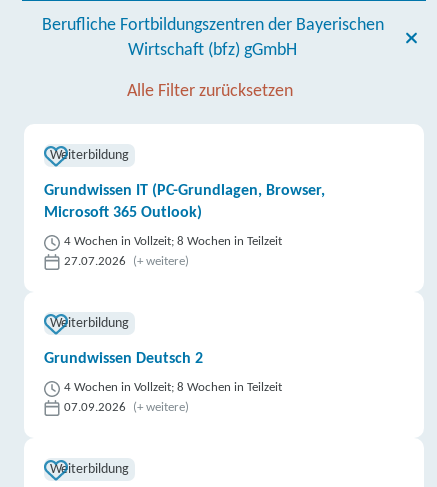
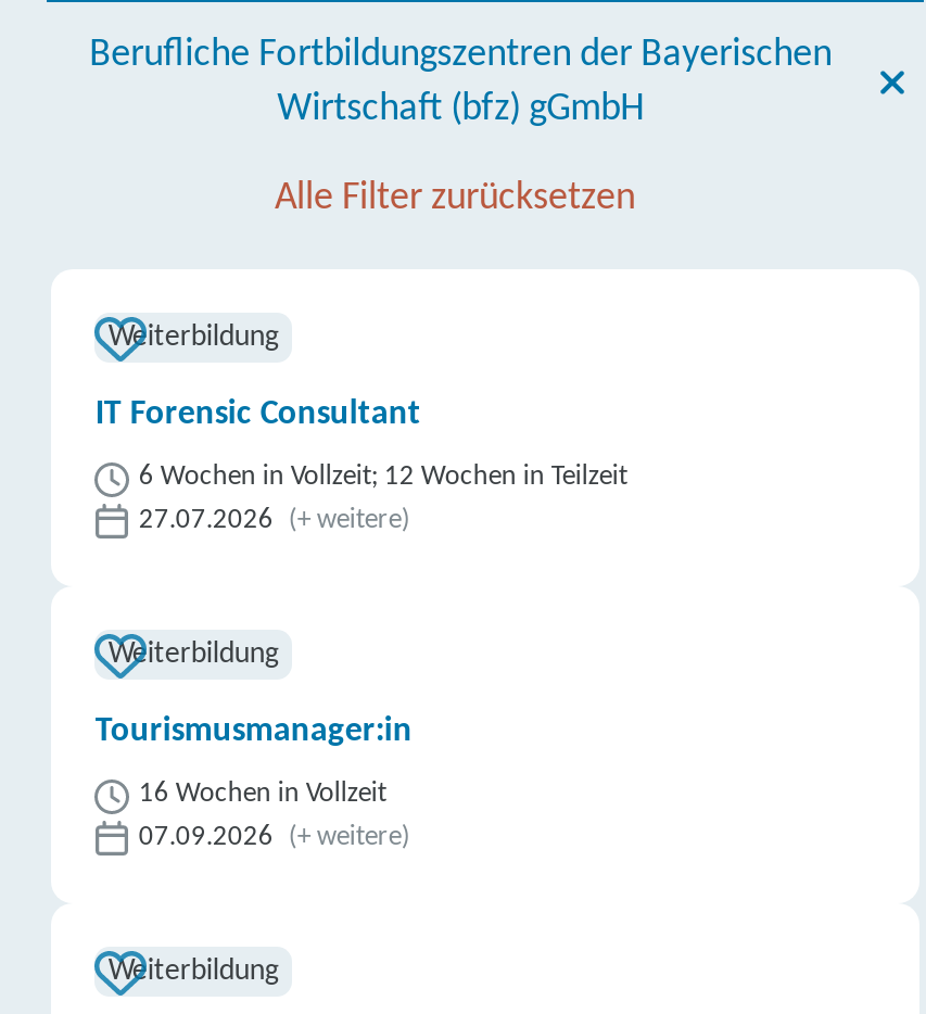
- Grundwissen IT (PC-Grundlagen, Browser,
- Microsoft 365 Outlook)
+ IT Forensic Consultant

- 4 Wochen in Vollzeit; 8 Wochen in Teilzeit
+ 6 Wochen in Vollzeit; 12 Wochen in Teilzeit

- Grundwissen Deutsch 2
+ Tourismusmanager:in

- 4 Wochen in Vollzeit; 8 Wochen in Teilzeit
+ 16 Wochen in Vollzeit
